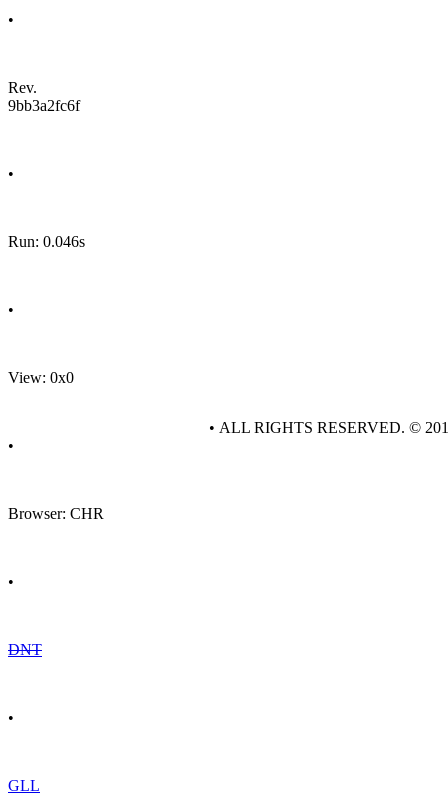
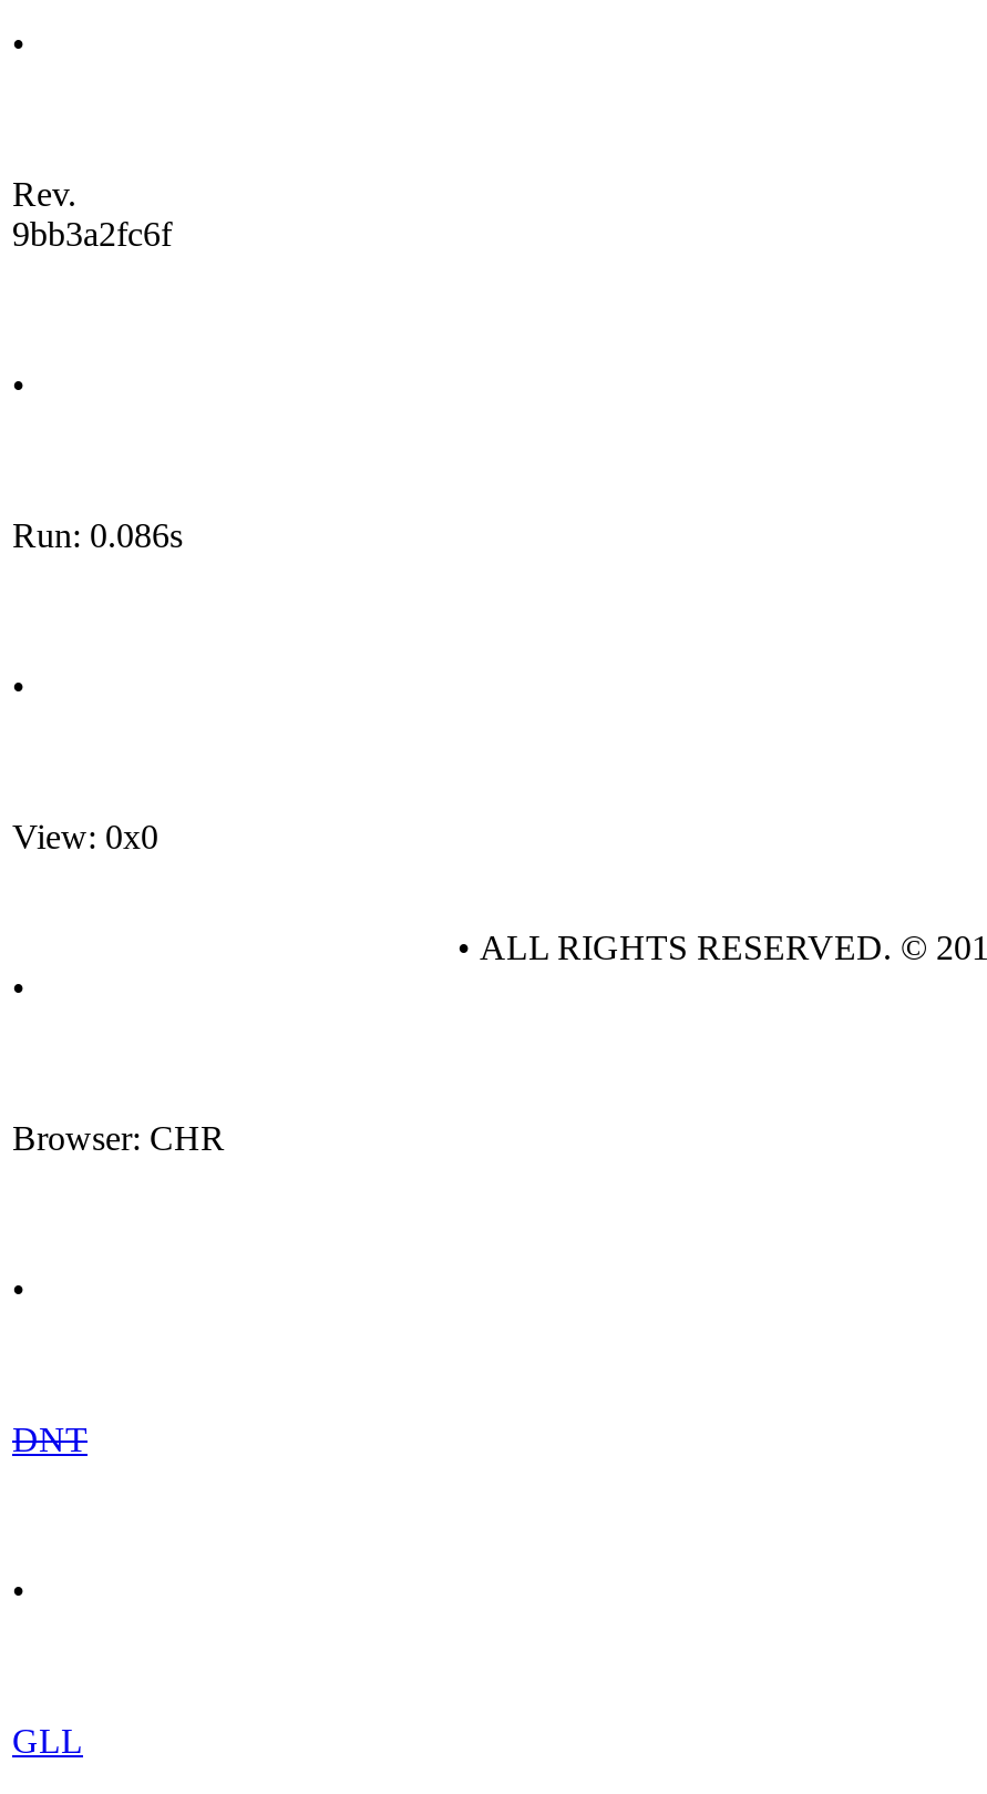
- Run: 0.046s
+ Run: 0.086s
